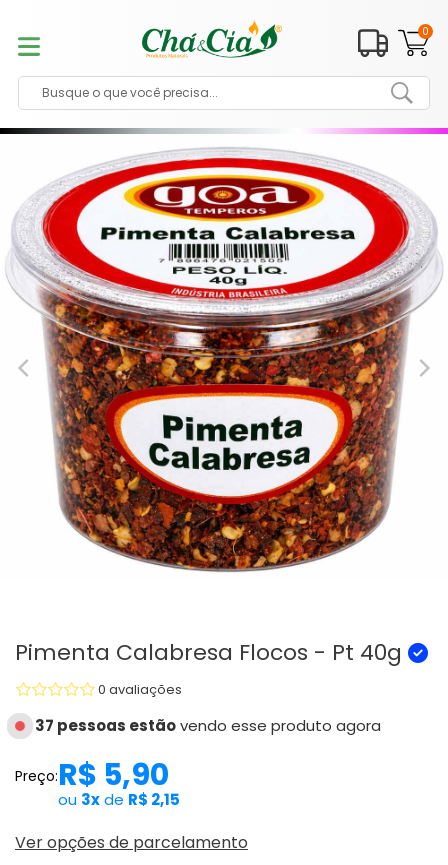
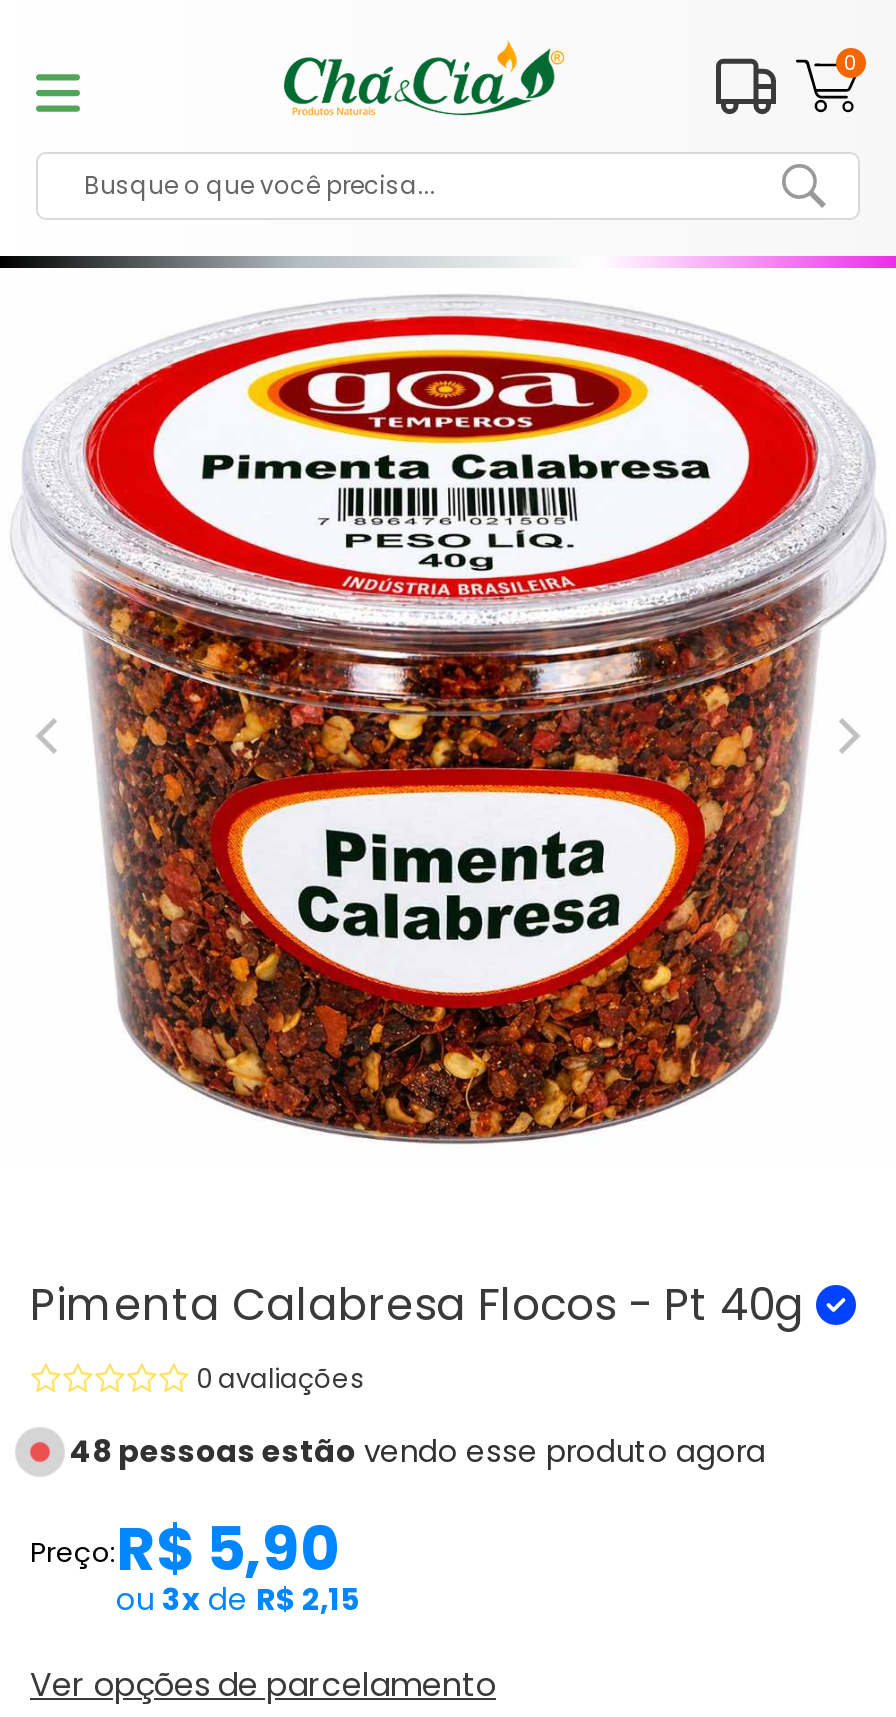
- 37 pessoas estão vendo esse produto agora
+ 48 pessoas estão vendo esse produto agora
